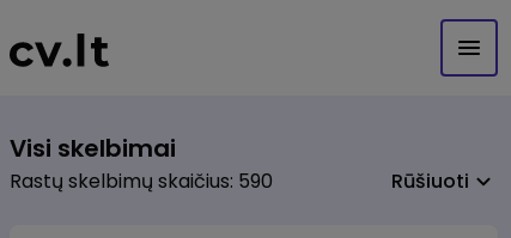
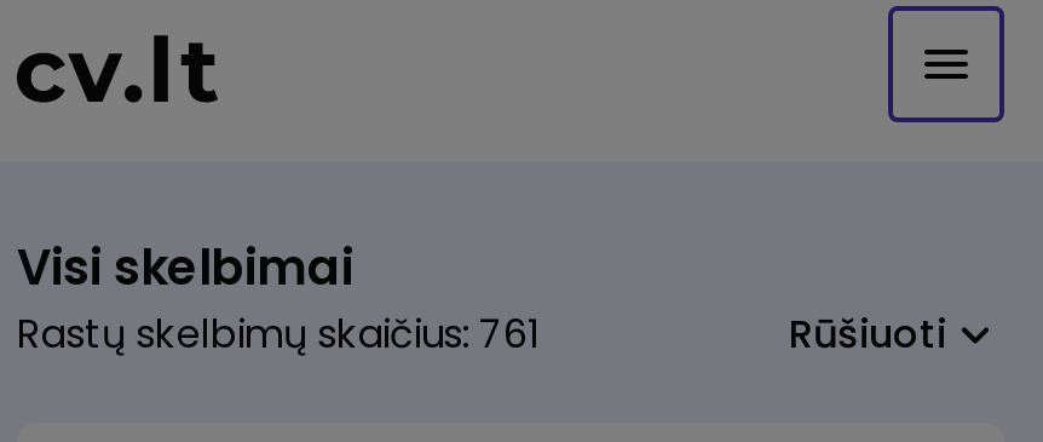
- Rastų skelbimų skaičius: 590
+ Rastų skelbimų skaičius: 761
